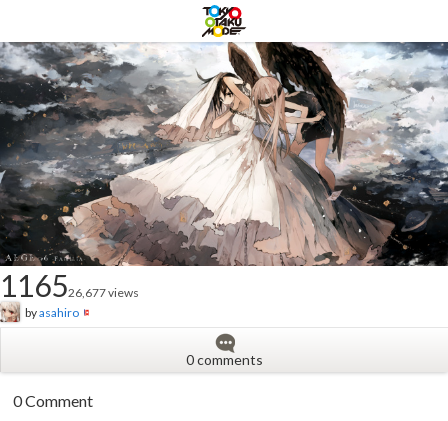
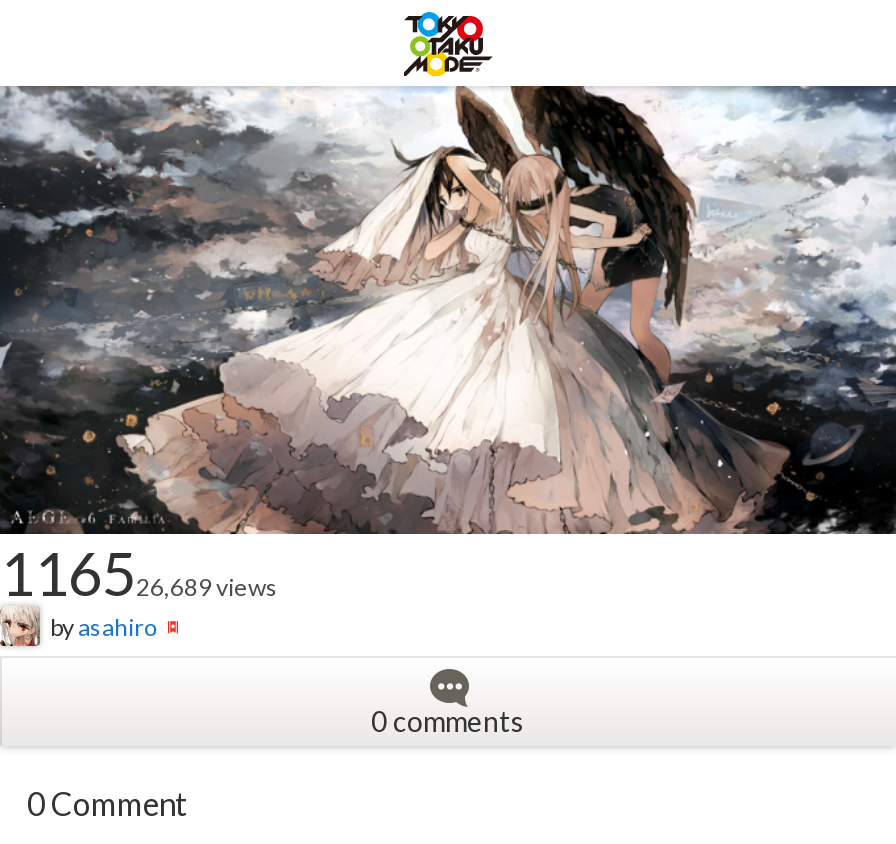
- 116526,677 views
+ 116526,689 views
